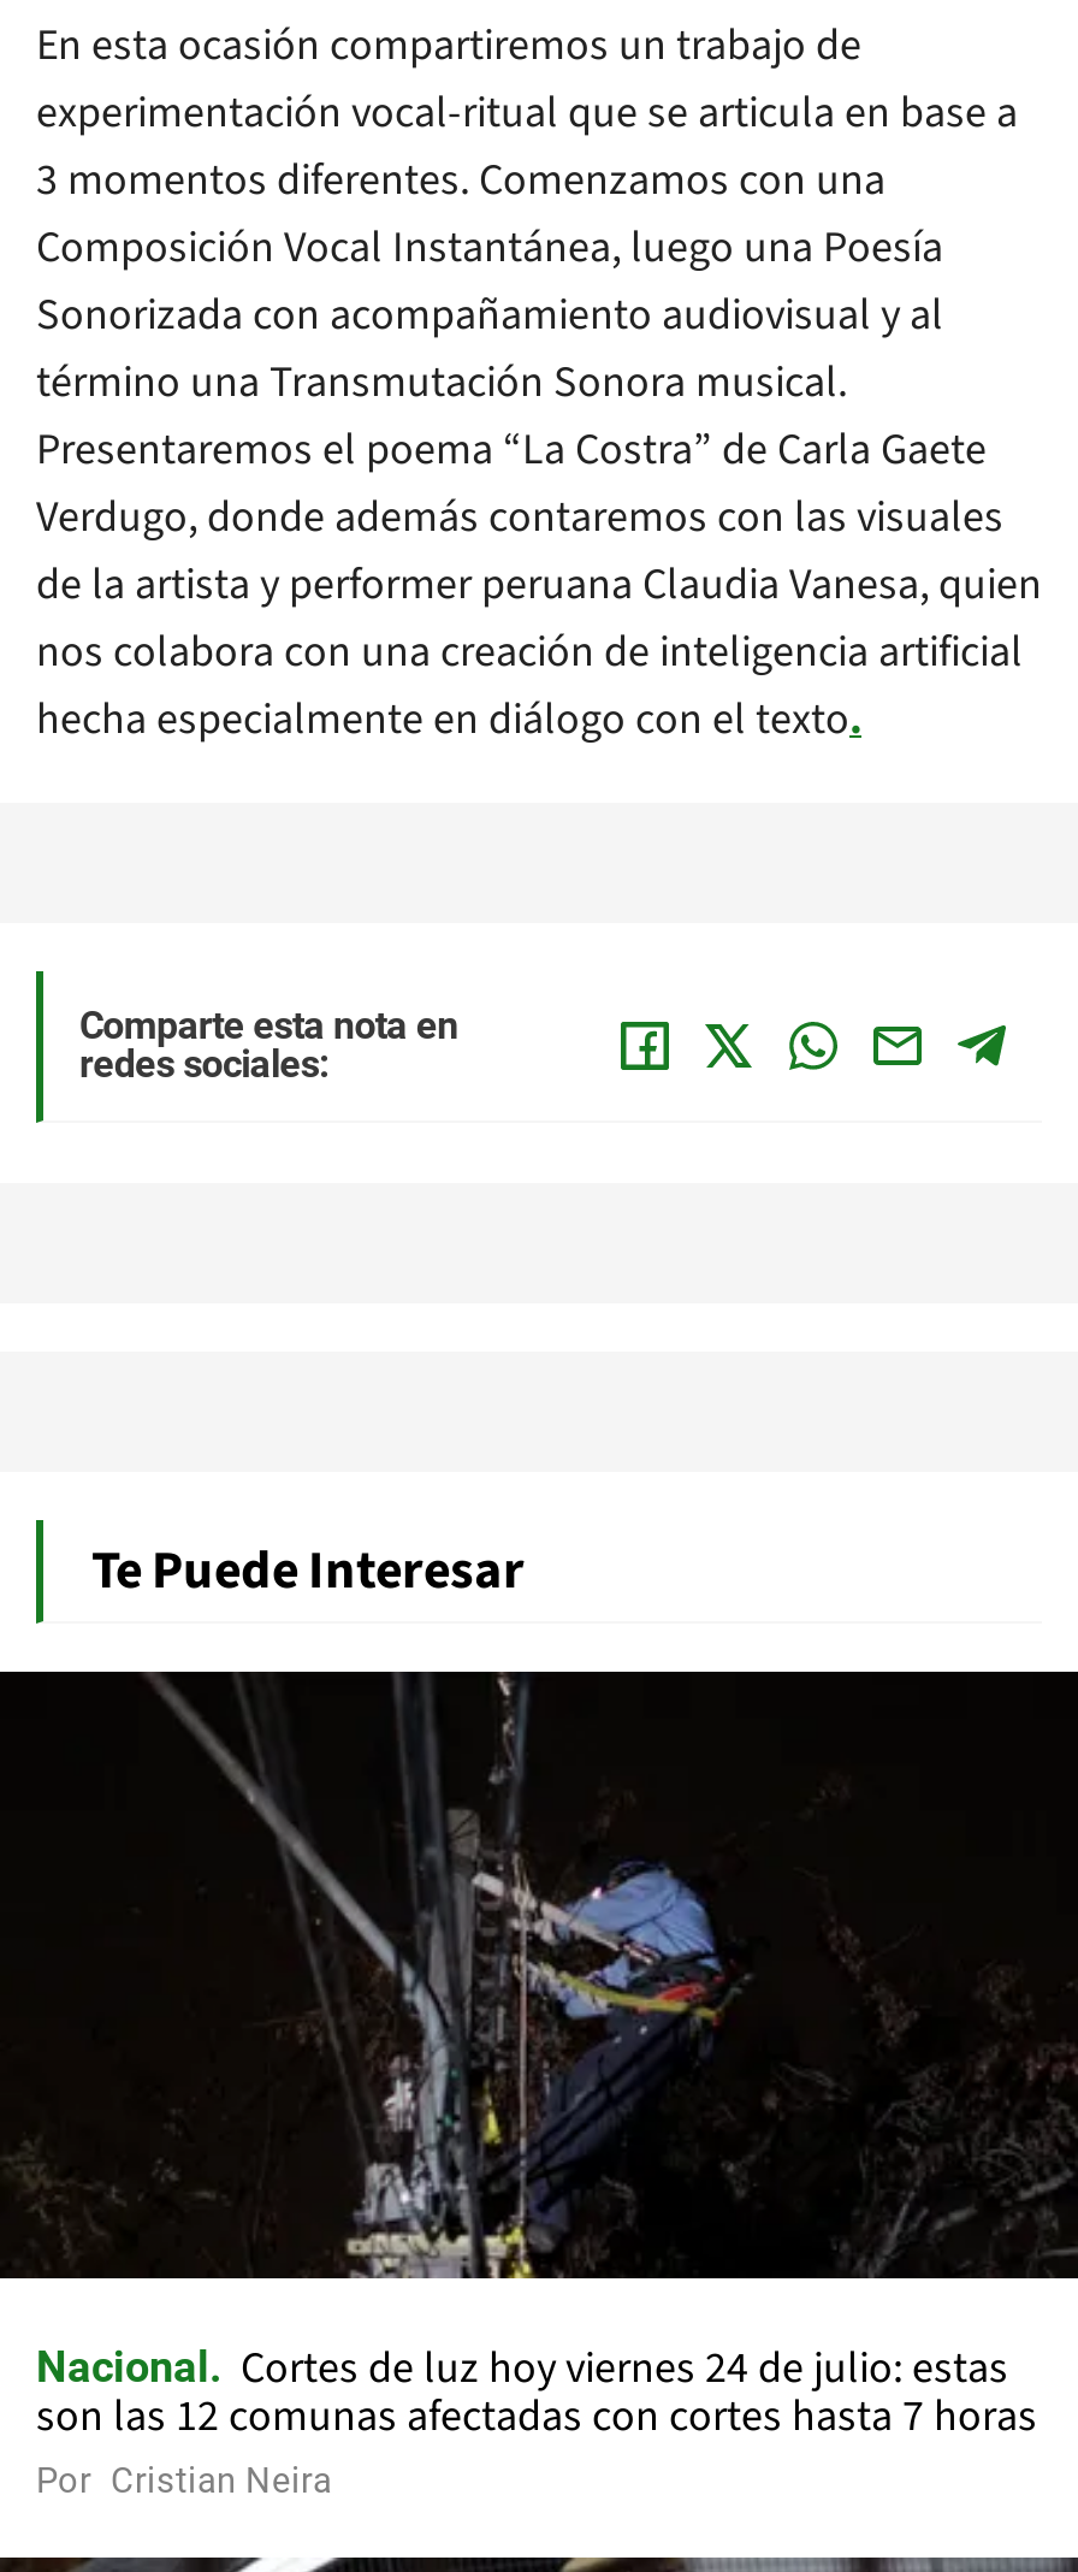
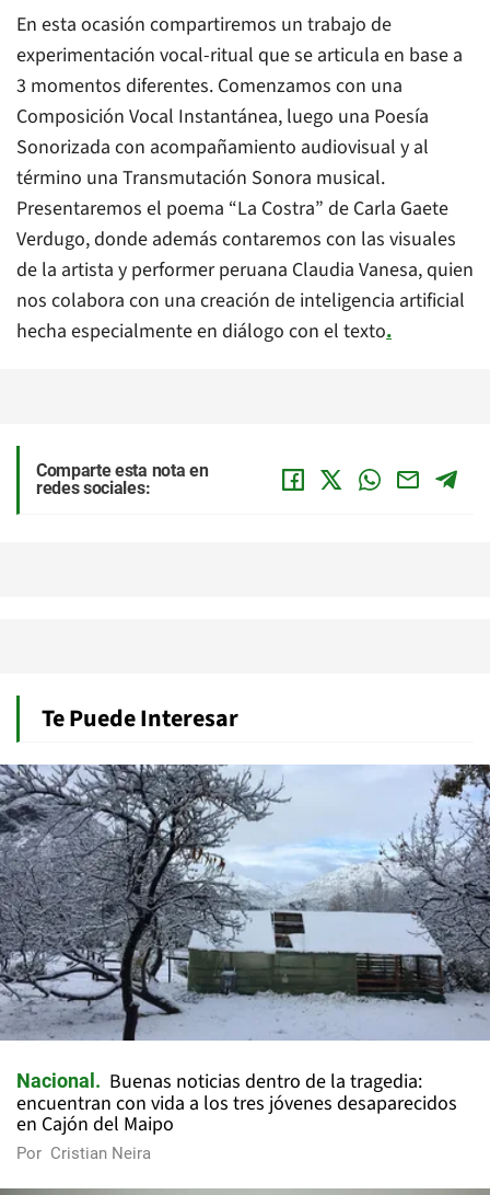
- [image]
- Cortes de luz hoy viernes 24 de julio: estas
- son las 12 comunas afectadas con cortes hasta 7 horas
+ [image]
+ Buenas noticias dentro de la tragedia:
+ encuentran con vida a los tres jóvenes desaparecidos
+ en Cajón del Maipo
